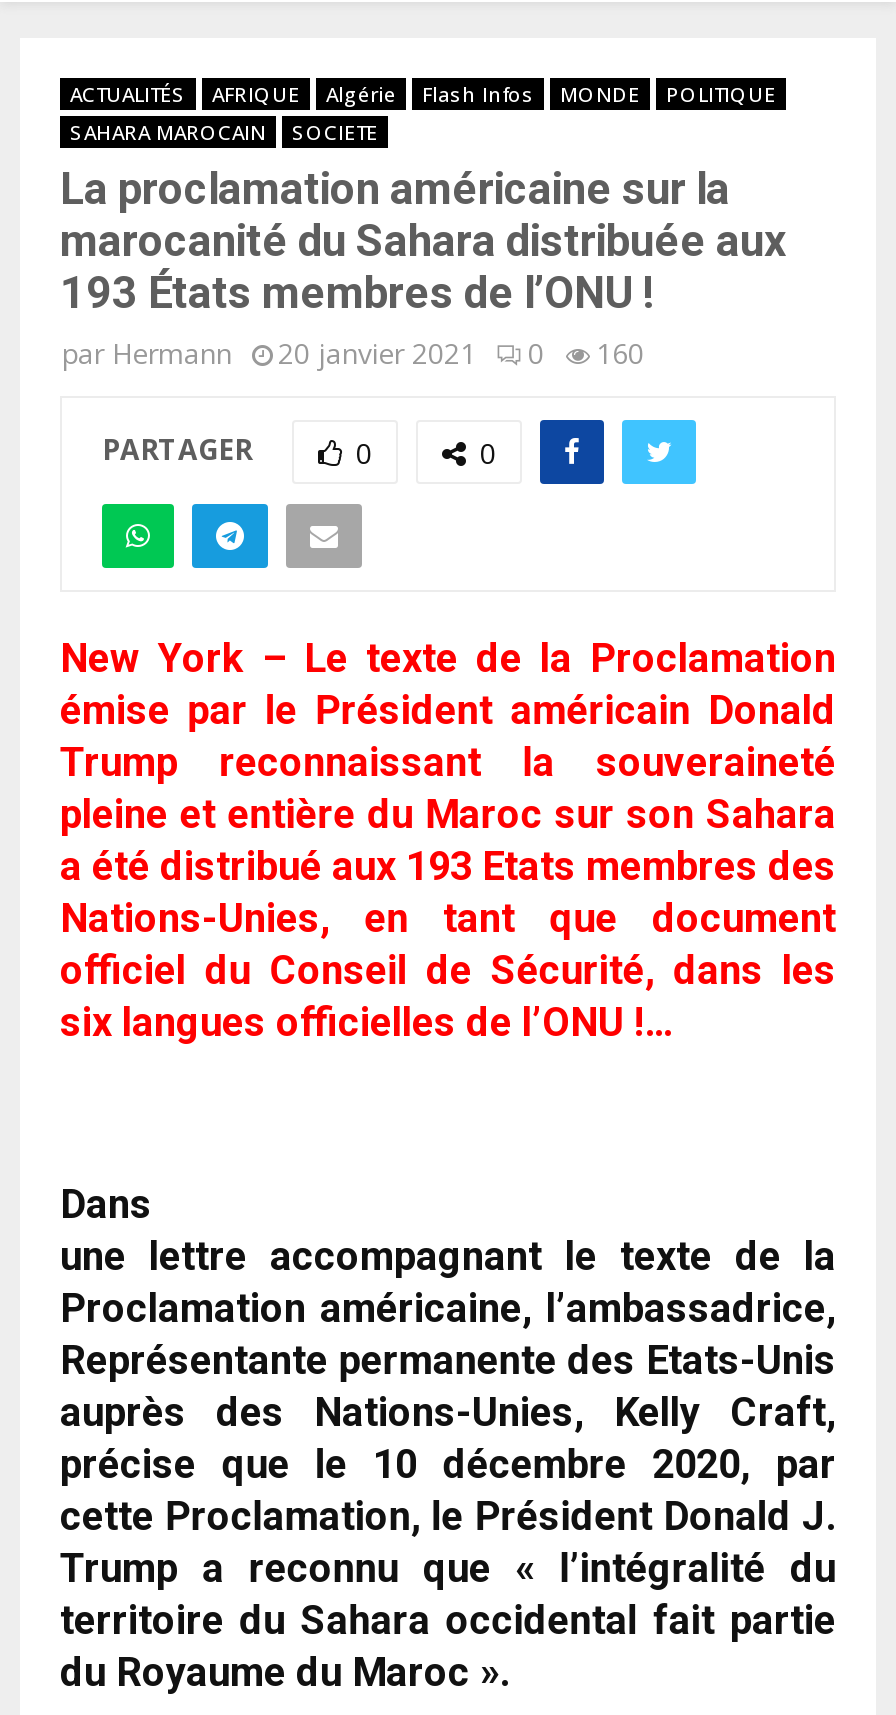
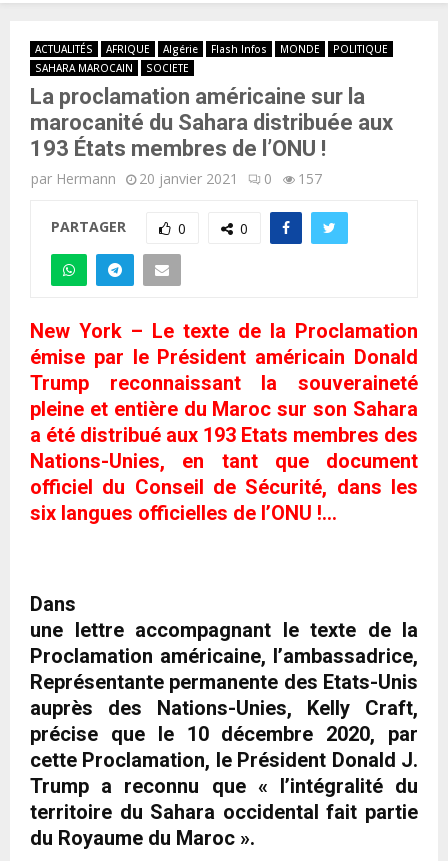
- par Hermann 20 janvier 2021 0 160
+ par Hermann 20 janvier 2021 0 157
